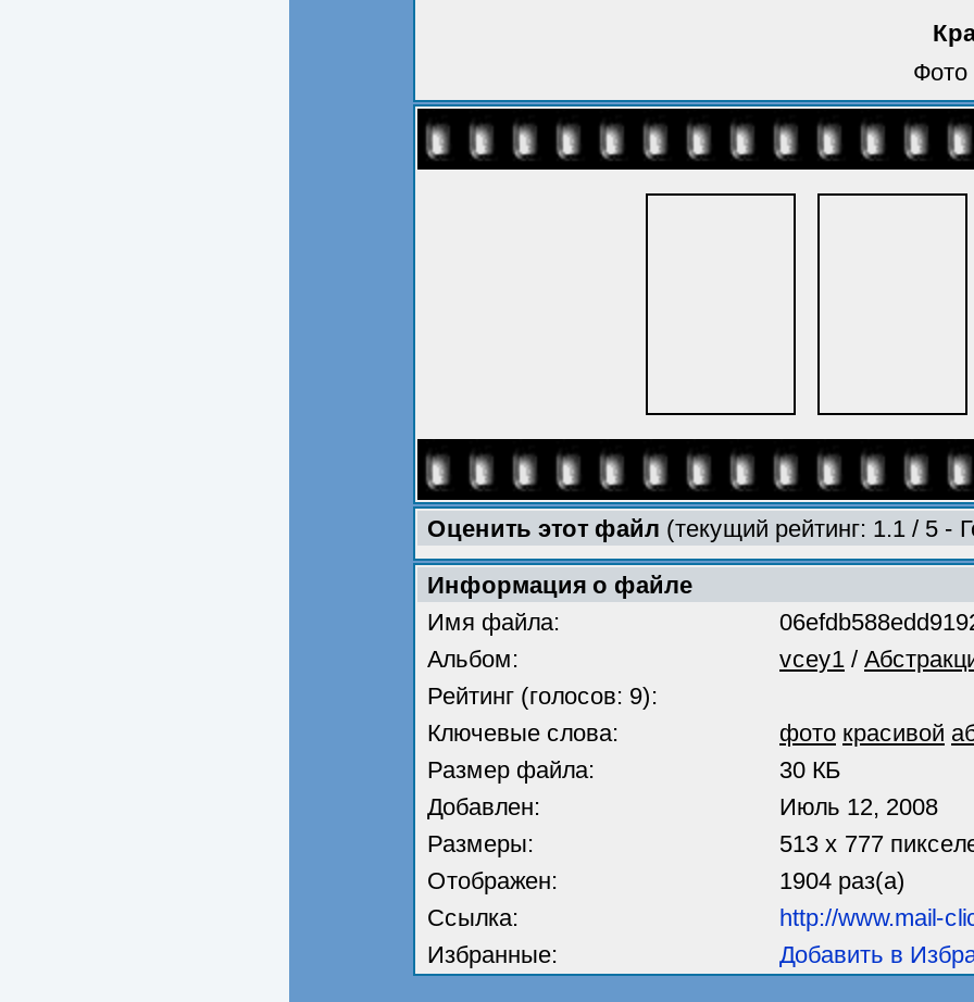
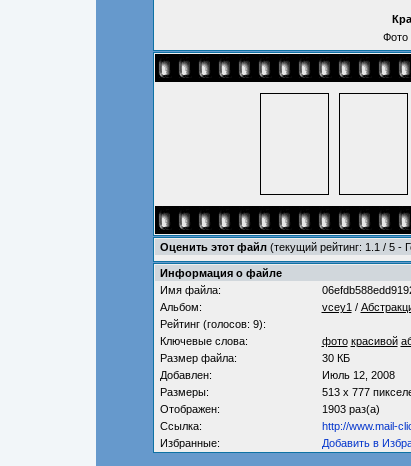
- 1904 раз(а)
+ 1903 раз(а)
